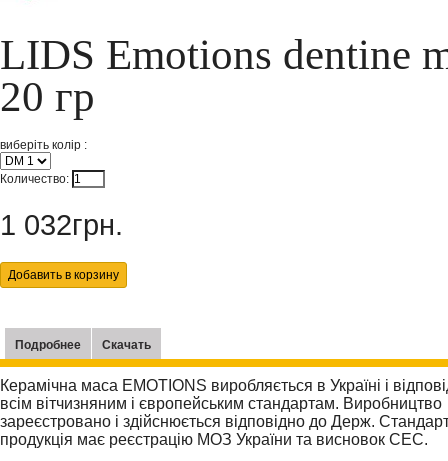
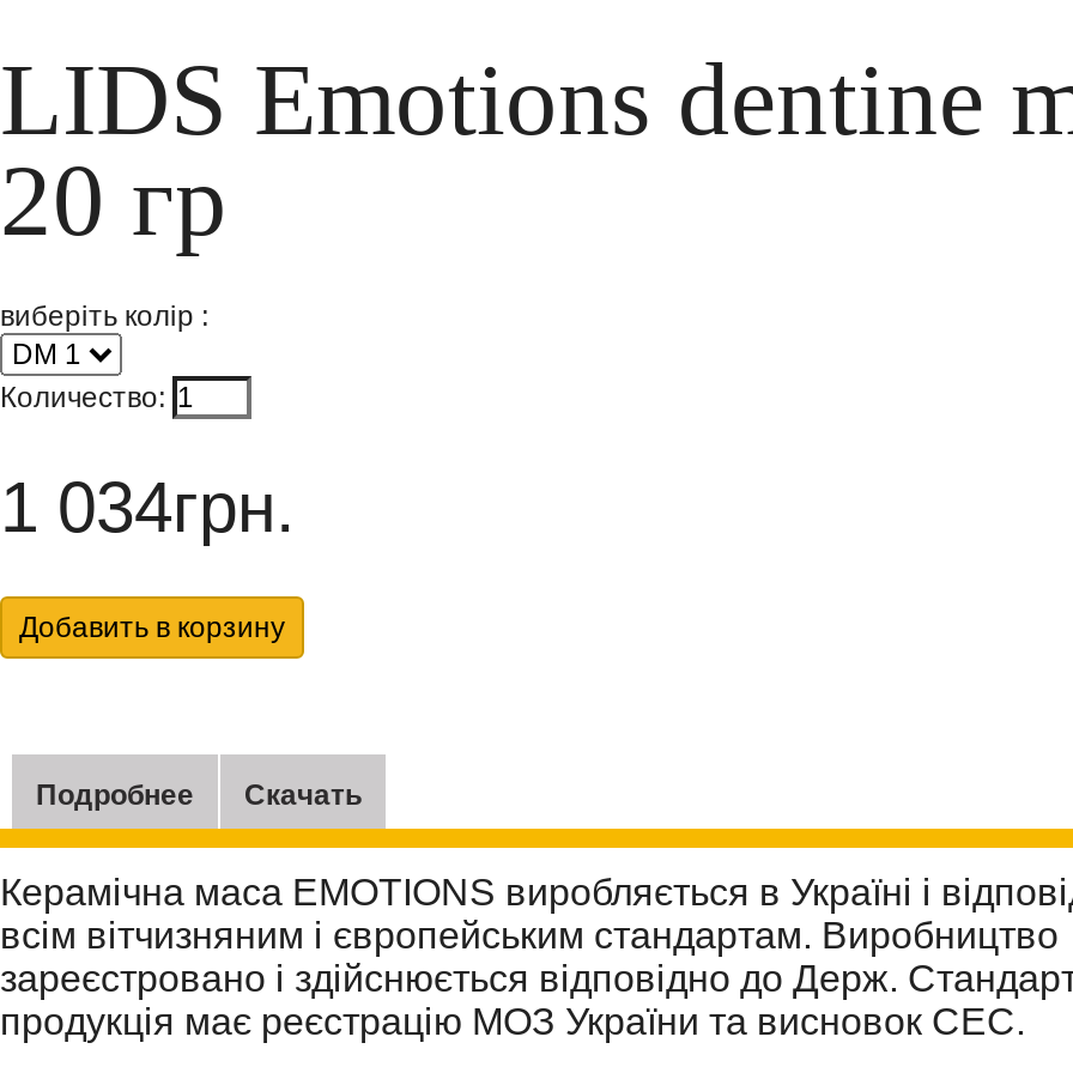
- 1 032грн.
+ 1 034грн.
